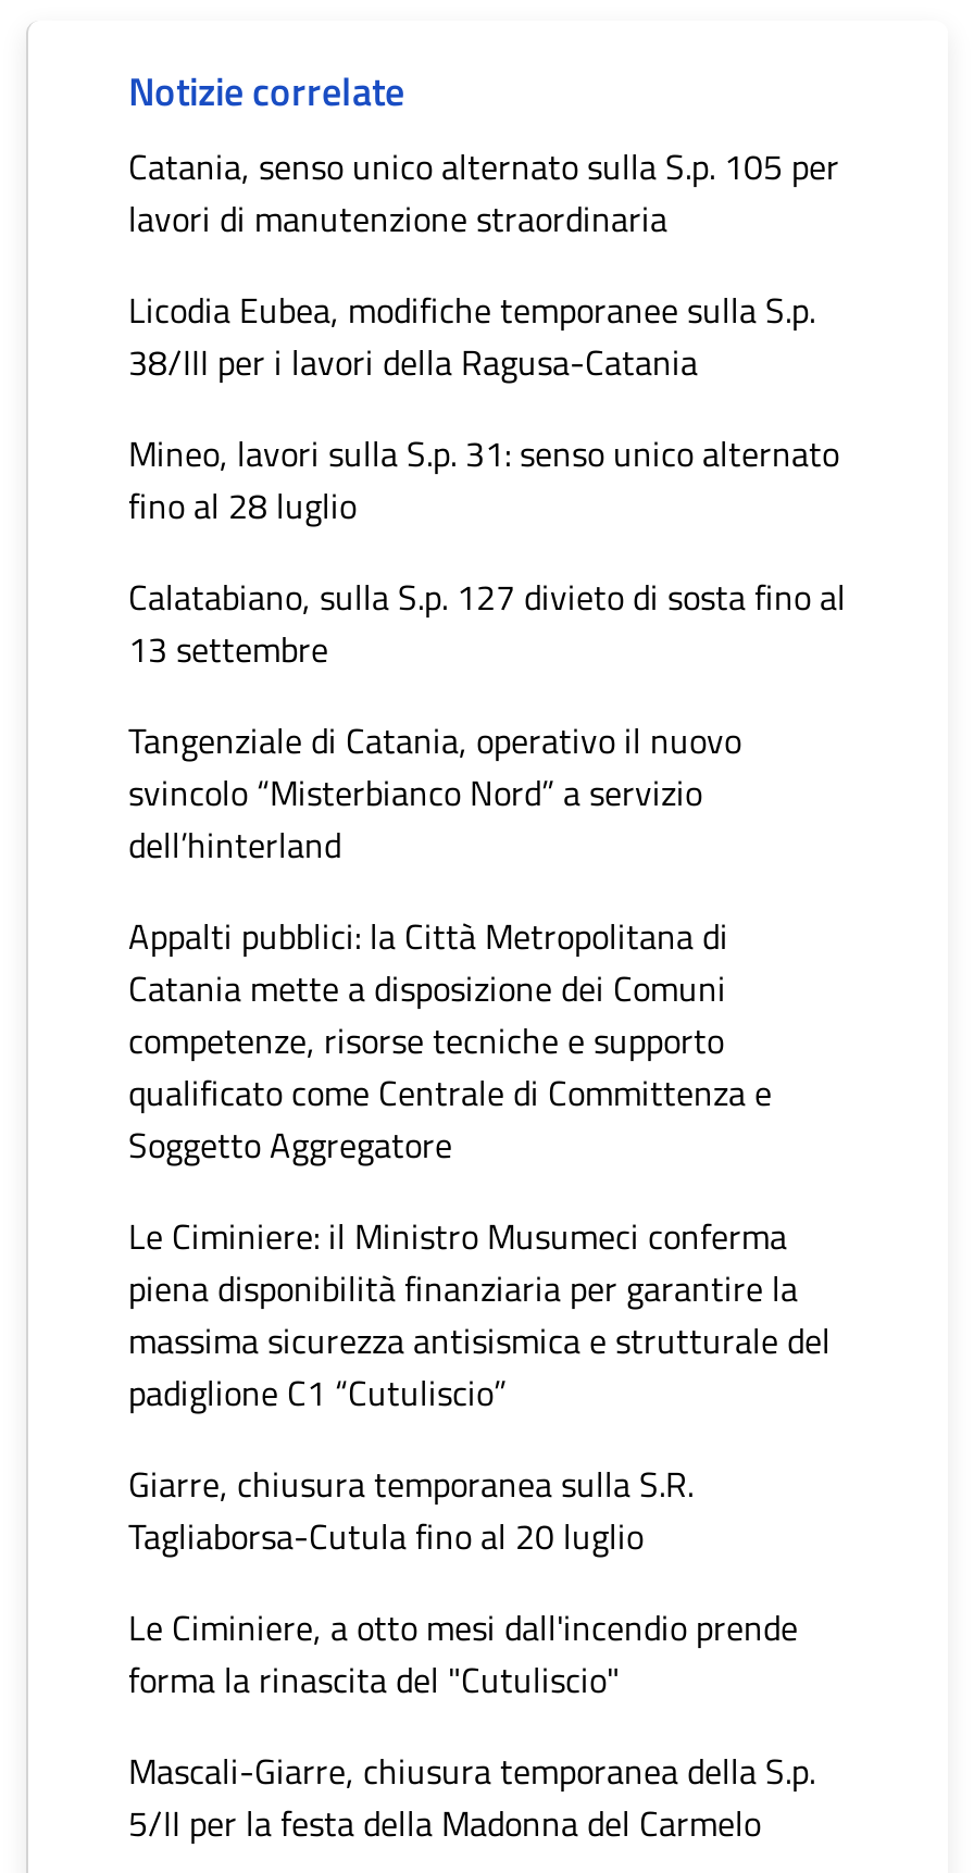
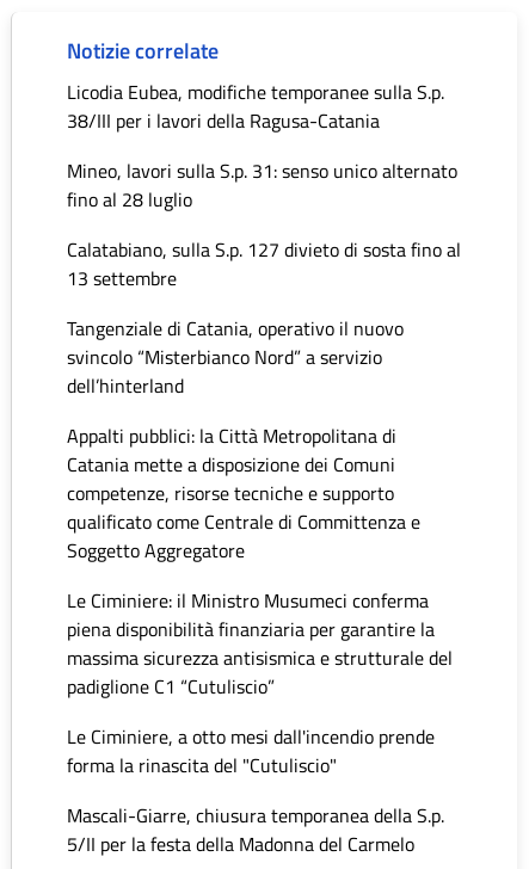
- Catania, senso unico alternato sulla S.p. 105 per
- lavori di manutenzione straordinaria

- Giarre, chiusura temporanea sulla S.R.
- Tagliaborsa-Cutula fino al 20 luglio
